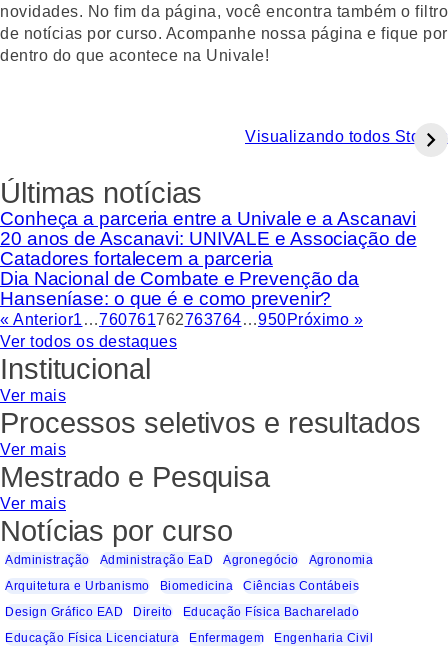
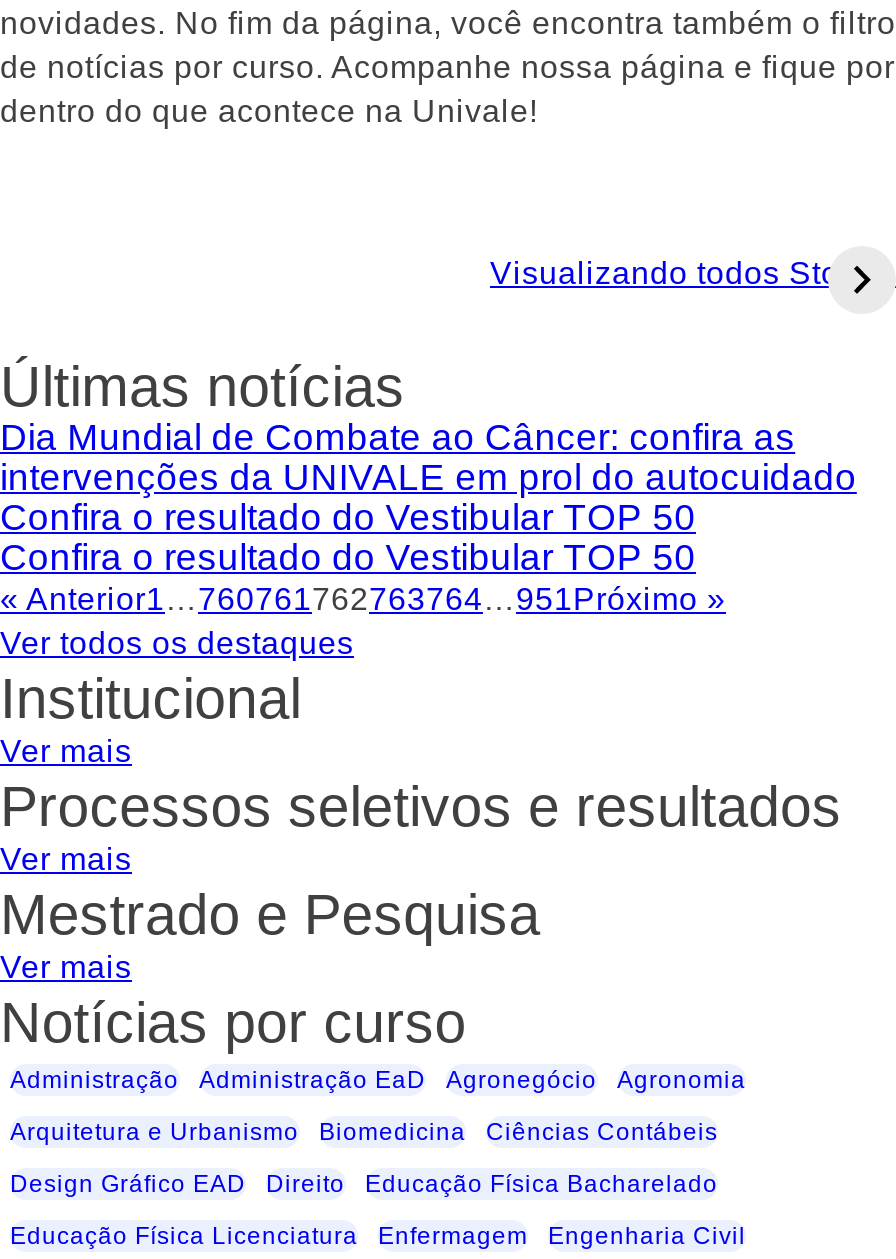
- Conheça a parceria entre a Univale e a Ascanavi
- 20 anos de Ascanavi: UNIVALE e Associação de
- Catadores fortalecem a parceria
- Dia Nacional de Combate e Prevenção da
- Hanseníase: o que é e como prevenir?
- « Anterior 1 … 760 761762 763764 … 950 Próximo »
+ Dia Mundial de Combate ao Câncer: confira as
+ intervenções da UNIVALE em prol do autocuidado
+ Confira o resultado do Vestibular TOP 50
+ Confira o resultado do Vestibular TOP 50
+ « Anterior1 … 760761762763764 … 951Próximo »
